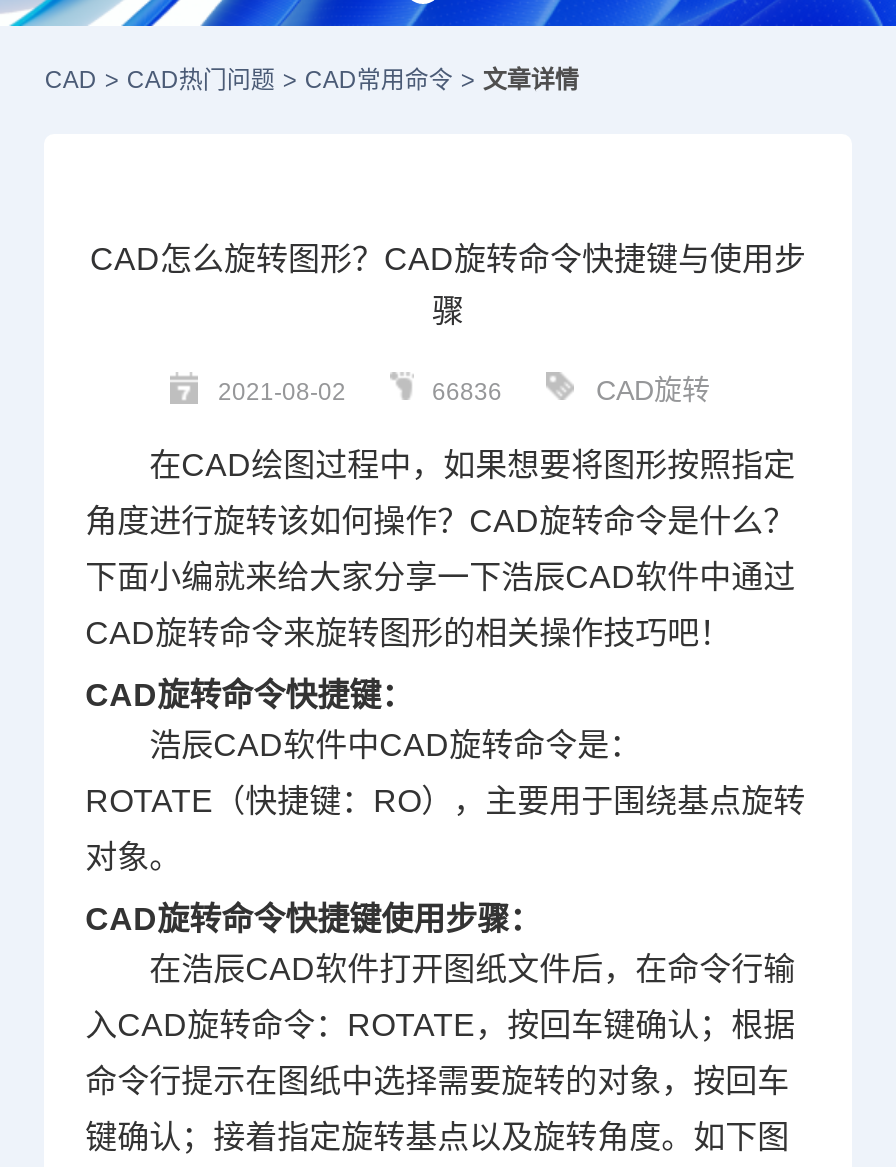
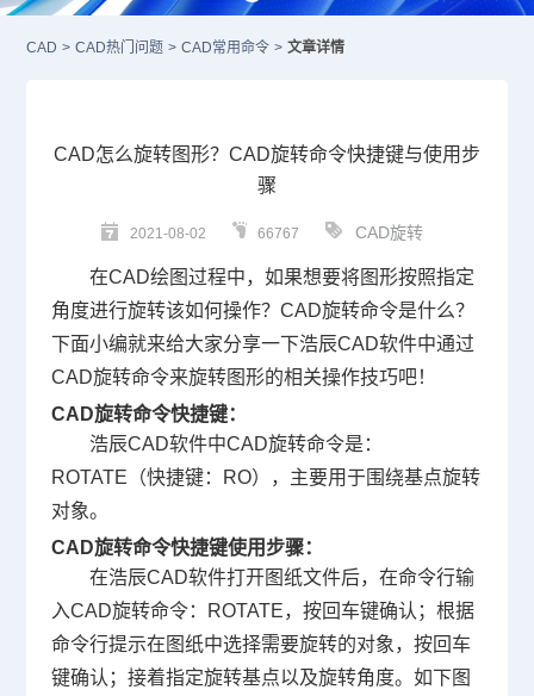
- 66836
+ 66767
